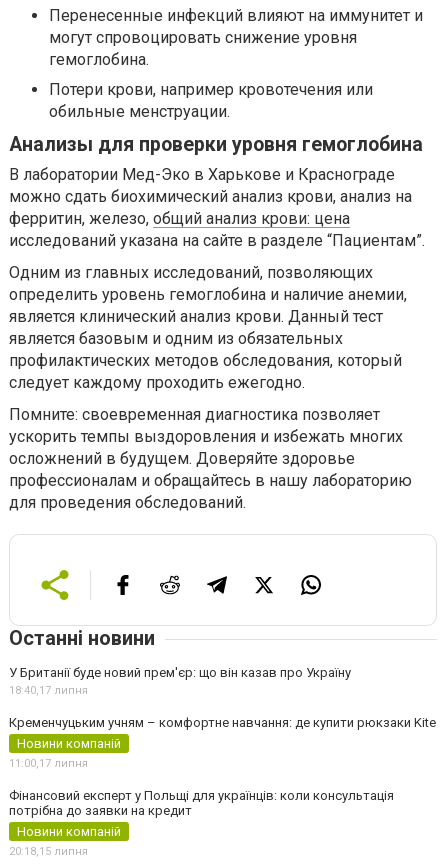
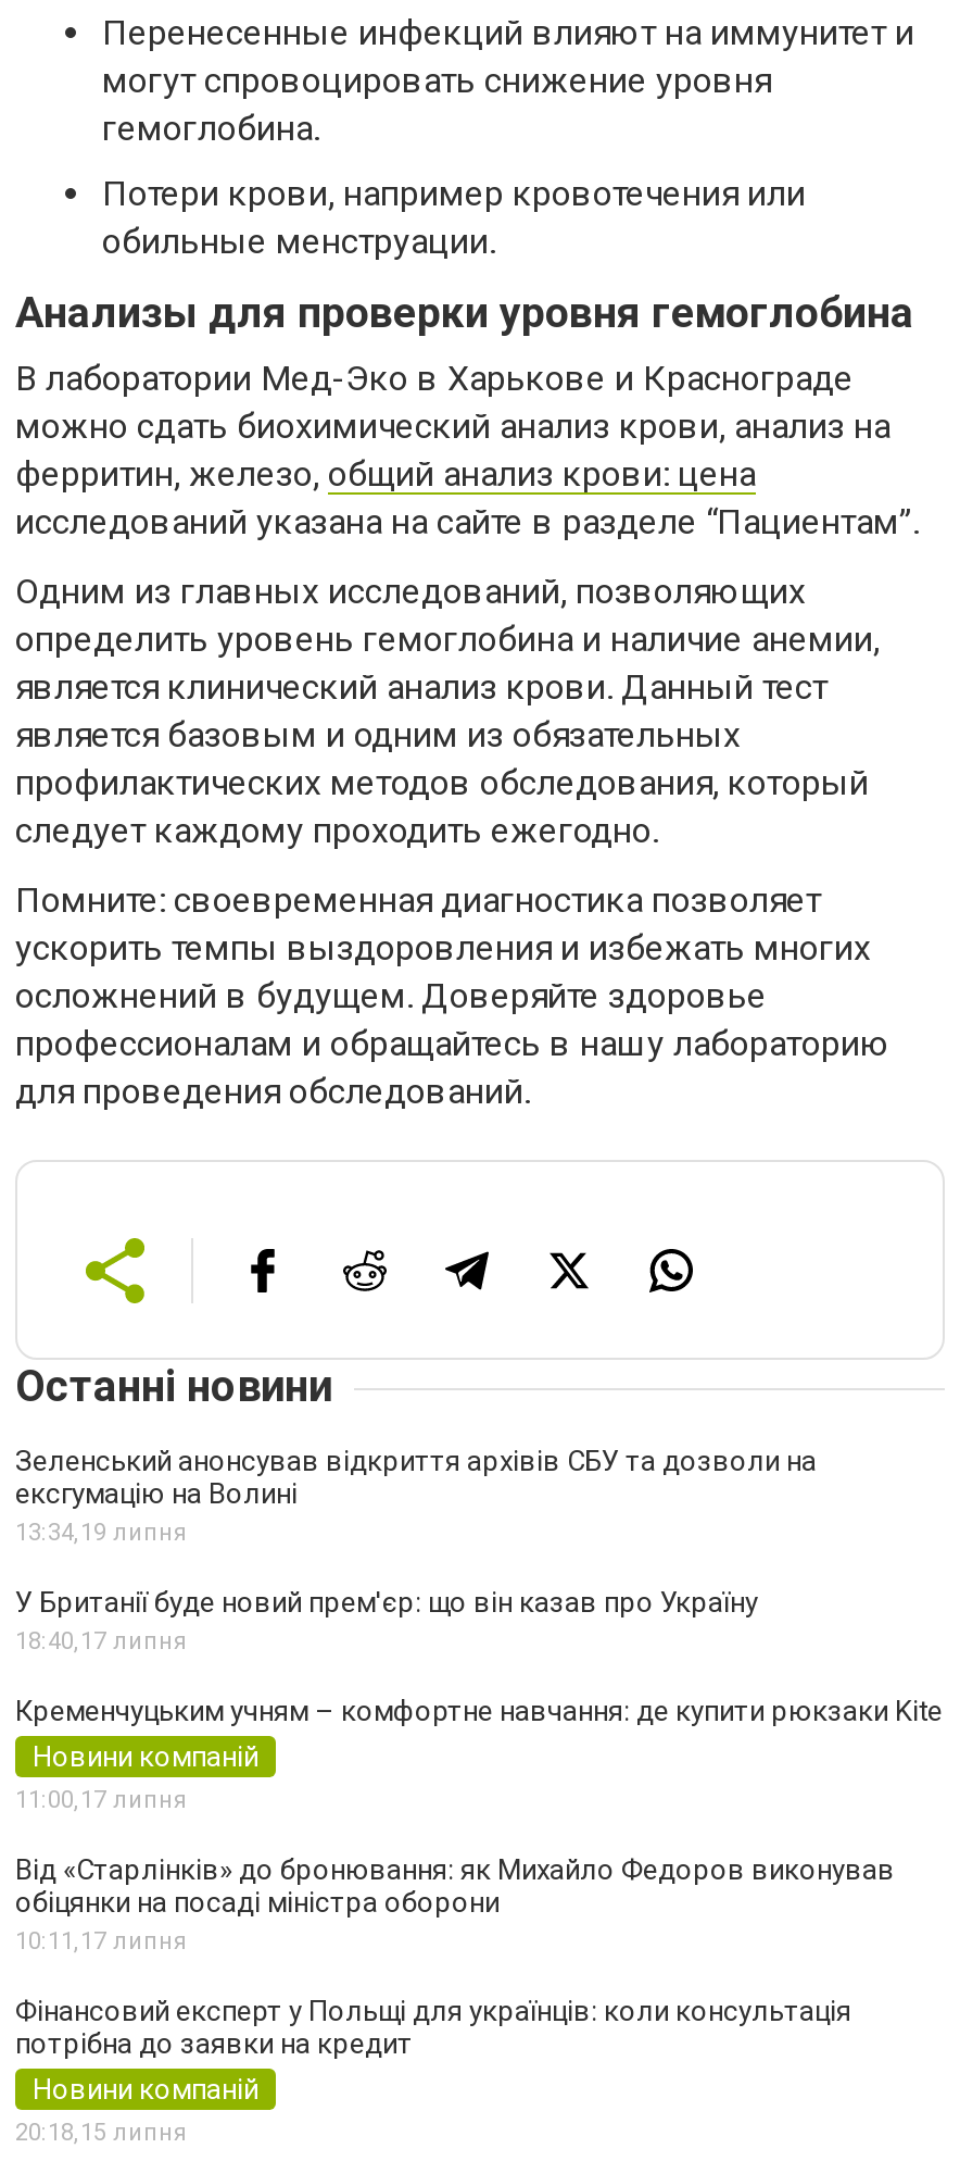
+ Зеленський анонсував відкриття архівів СБУ та дозволи на
+ ексгумацію на Волині
+ 13:34, 19 липня

+ Від «Старлінків» до бронювання: як Михайло Федоров виконував
+ обіцянки на посаді міністра оборони
+ 10:11, 17 липня
